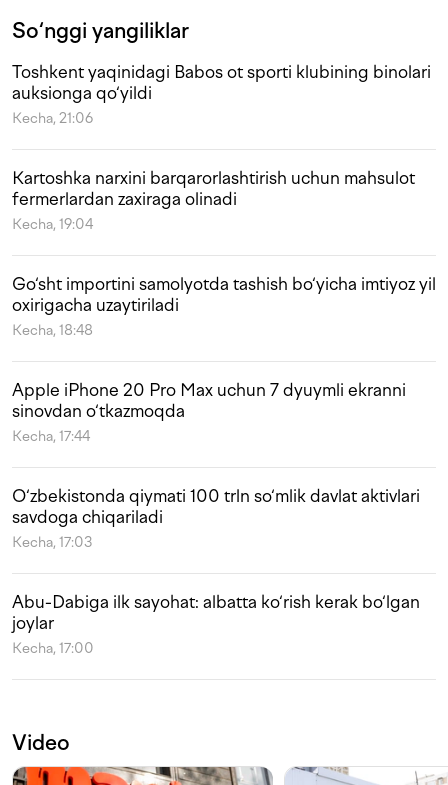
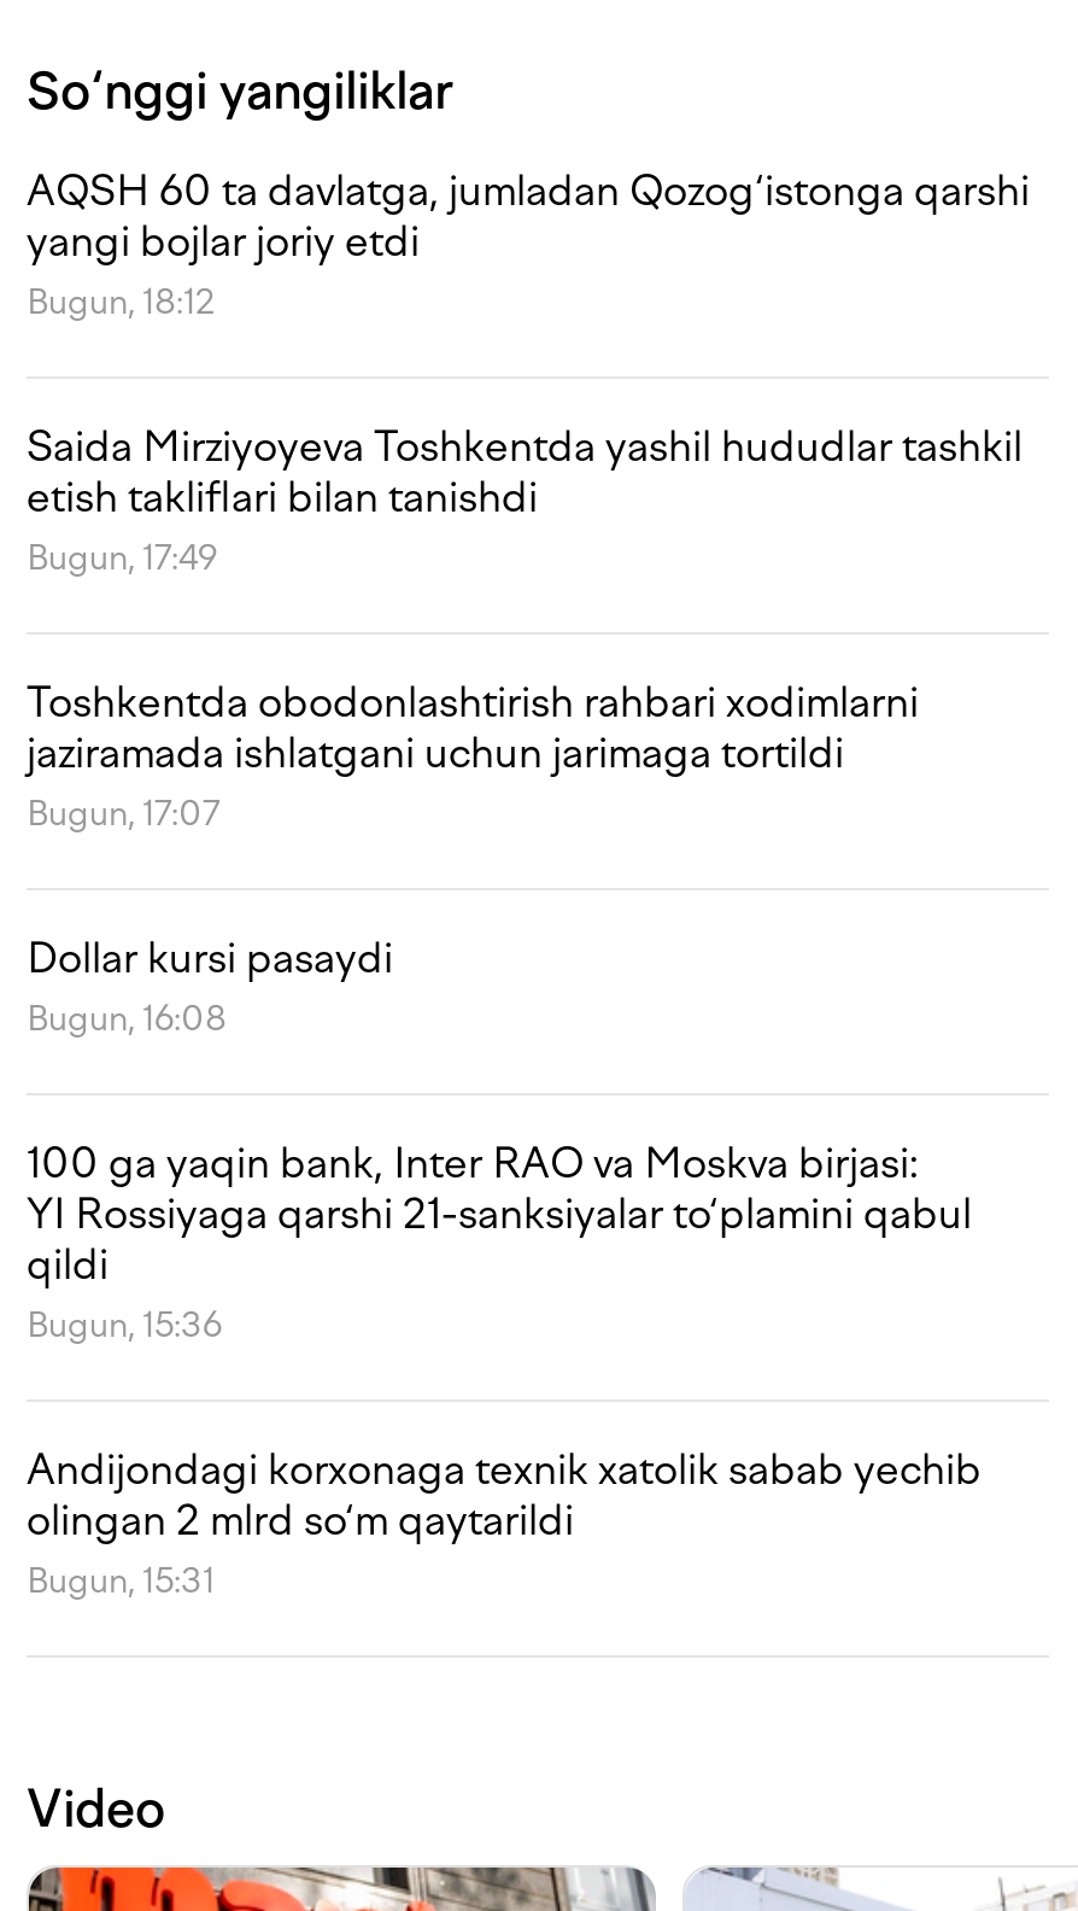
- Toshkent yaqinidagi Babos ot sporti klubining binolari
- auksionga qo‘yildi
- Kecha, 21:06
+ AQSH 60 ta davlatga, jumladan Qozog‘istonga qarshi
+ yangi bojlar joriy etdi
+ Bugun, 18:12

- Kartoshka narxini barqarorlashtirish uchun mahsulot
- fermerlardan zaxiraga olinadi
- Kecha, 19:04
+ Saida Mirziyoyeva Toshkentda yashil hududlar tashkil
+ etish takliflari bilan tanishdi
+ Bugun, 17:49

- Go‘sht importini samolyotda tashish bo‘yicha imtiyoz yil
- oxirigacha uzaytiriladi
- Kecha, 18:48
+ Toshkentda obodonlashtirish rahbari xodimlarni
+ jaziramada ishlatgani uchun jarimaga tortildi
+ Bugun, 17:07

- Apple iPhone 20 Pro Max uchun 7 dyuymli ekranni
- sinovdan o‘tkazmoqda
- Kecha, 17:44
+ Dollar kursi pasaydi
+ Bugun, 16:08

- O‘zbekistonda qiymati 100 trln so‘mlik davlat aktivlari
- savdoga chiqariladi
- Kecha, 17:03
+ 100 ga yaqin bank, Inter RAO va Moskva birjasi:
+ YI Rossiyaga qarshi 21-sanksiyalar to‘plamini qabul
+ qildi
+ Bugun, 15:36

- Abu-Dabiga ilk sayohat: albatta ko‘rish kerak bo‘lgan
- joylar
- Kecha, 17:00
+ Andijondagi korxonaga texnik xatolik sabab yechib
+ olingan 2 mlrd so‘m qaytarildi
+ Bugun, 15:31
